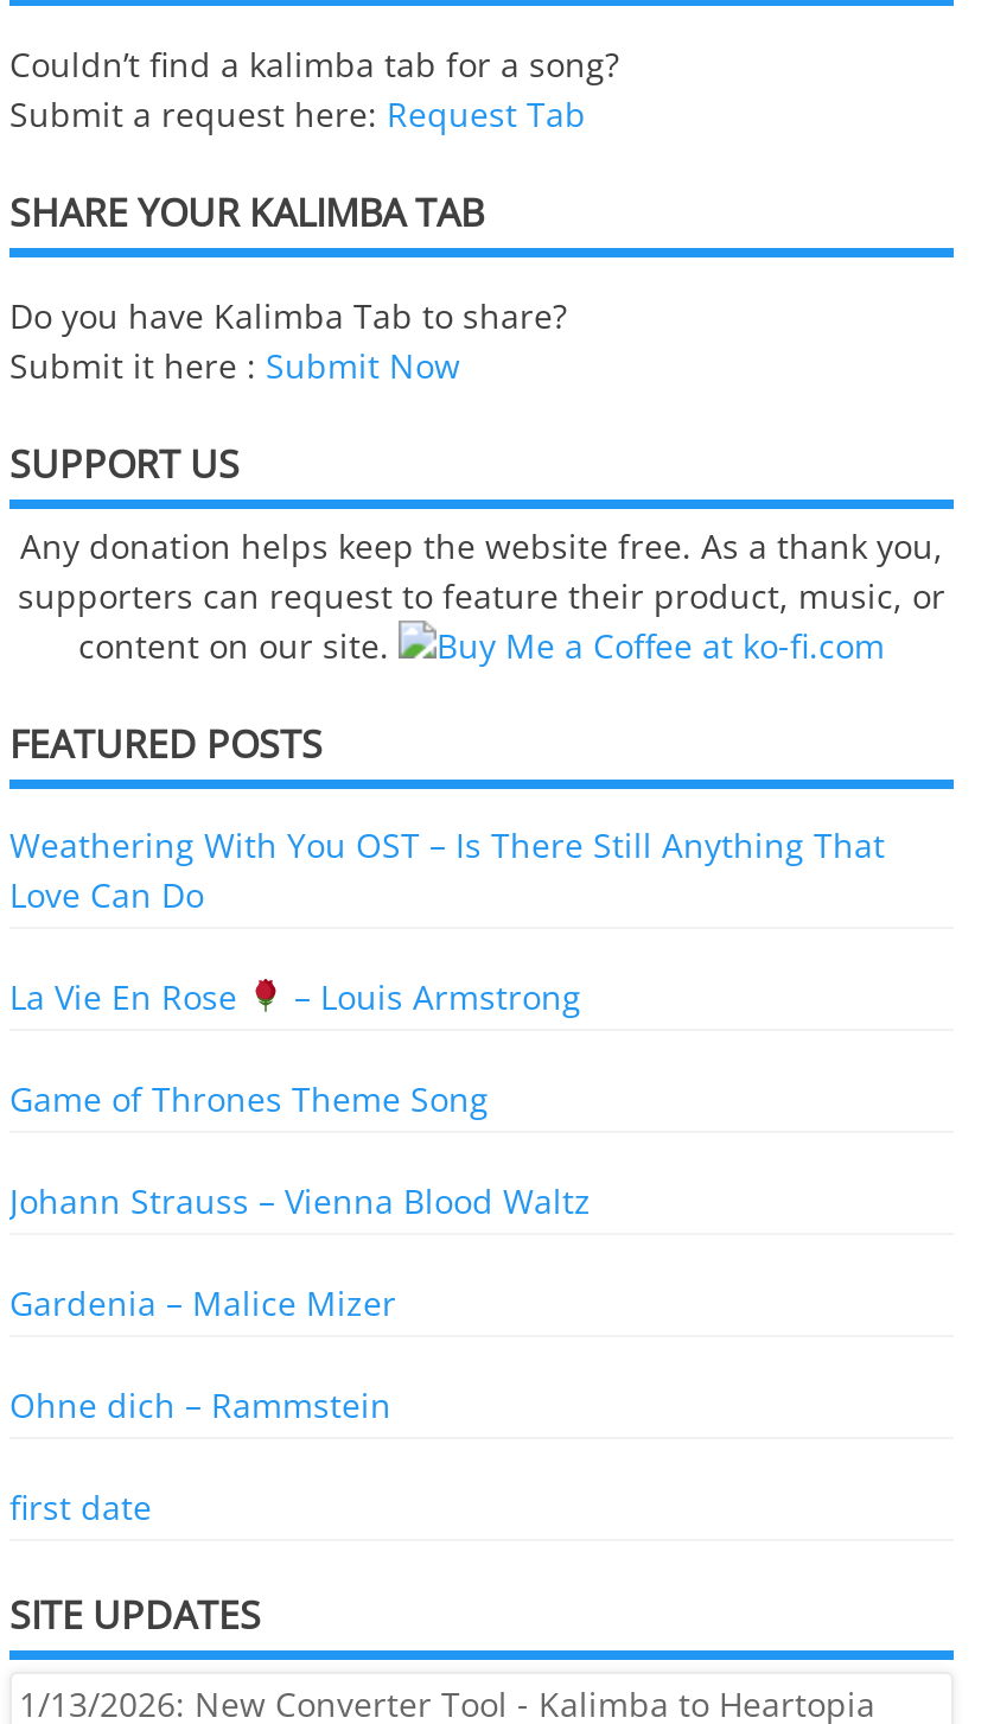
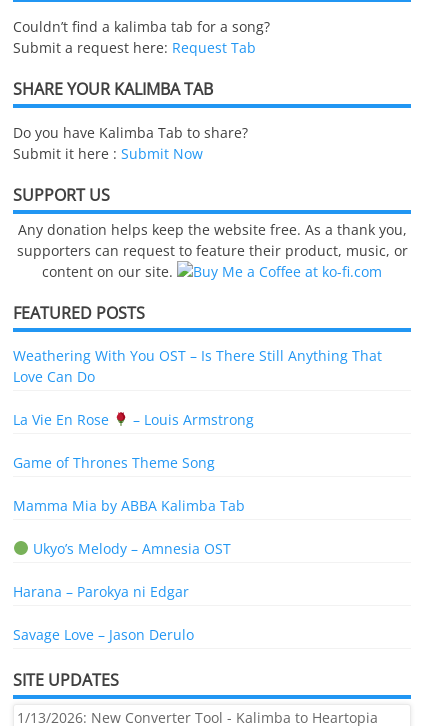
- Johann Strauss – Vienna Blood Waltz
+ Mamma Mia by ABBA Kalimba Tab

- Gardenia – Malice Mizer
+ Ukyo’s Melody – Amnesia OST

- Ohne dich – Rammstein
+ Harana – Parokya ni Edgar

- first date
+ Savage Love – Jason Derulo
